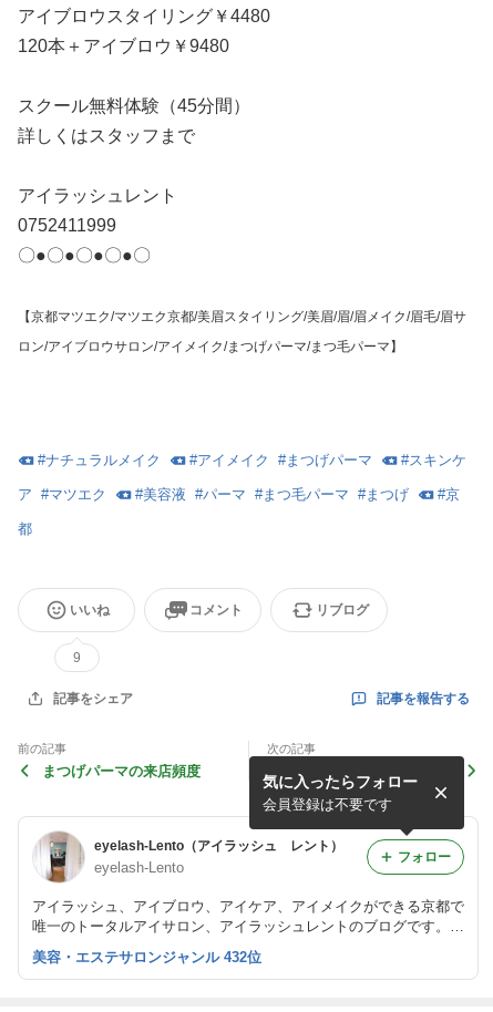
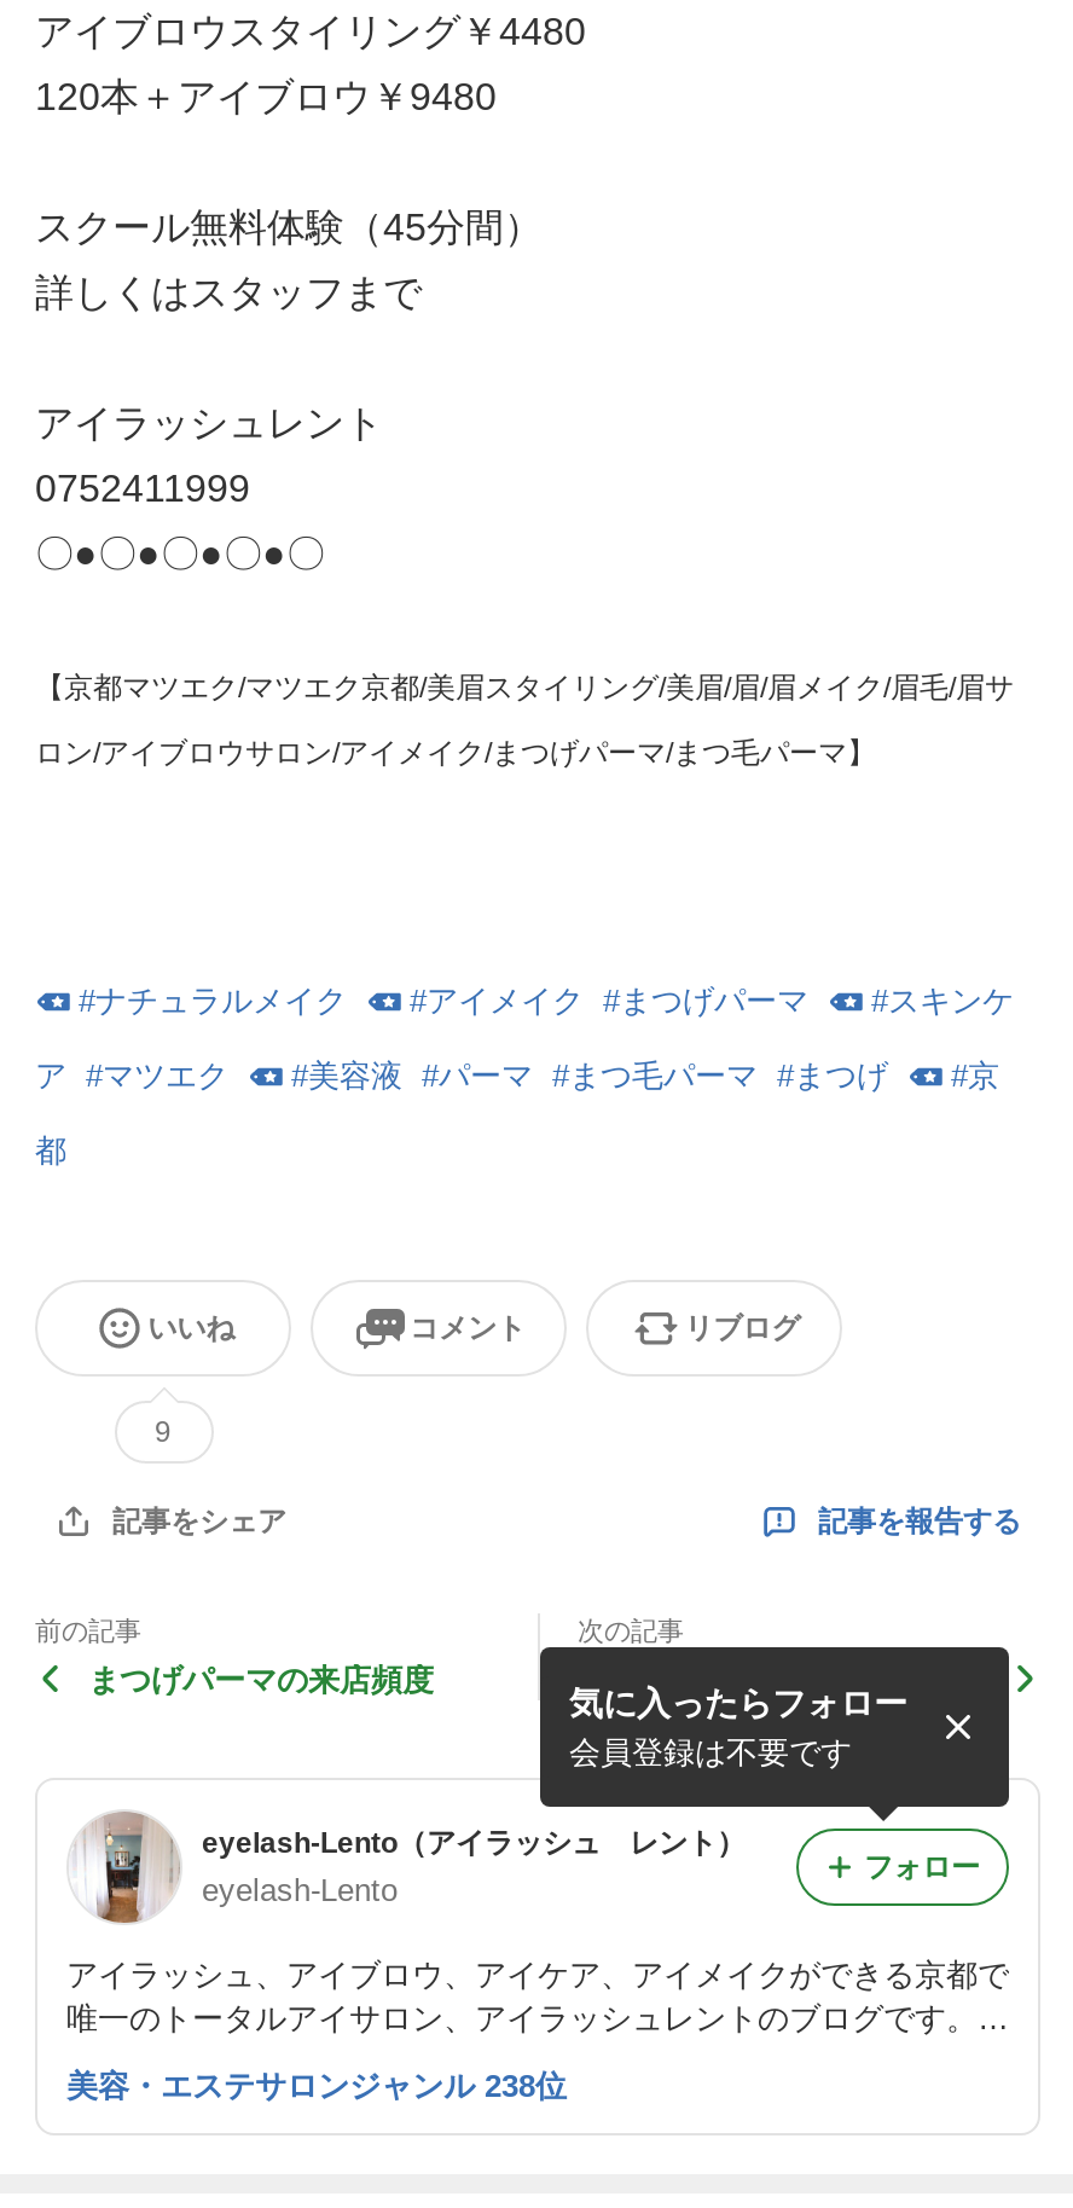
- 美容・エステサロンジャンル 432位
+ 美容・エステサロンジャンル 238位
